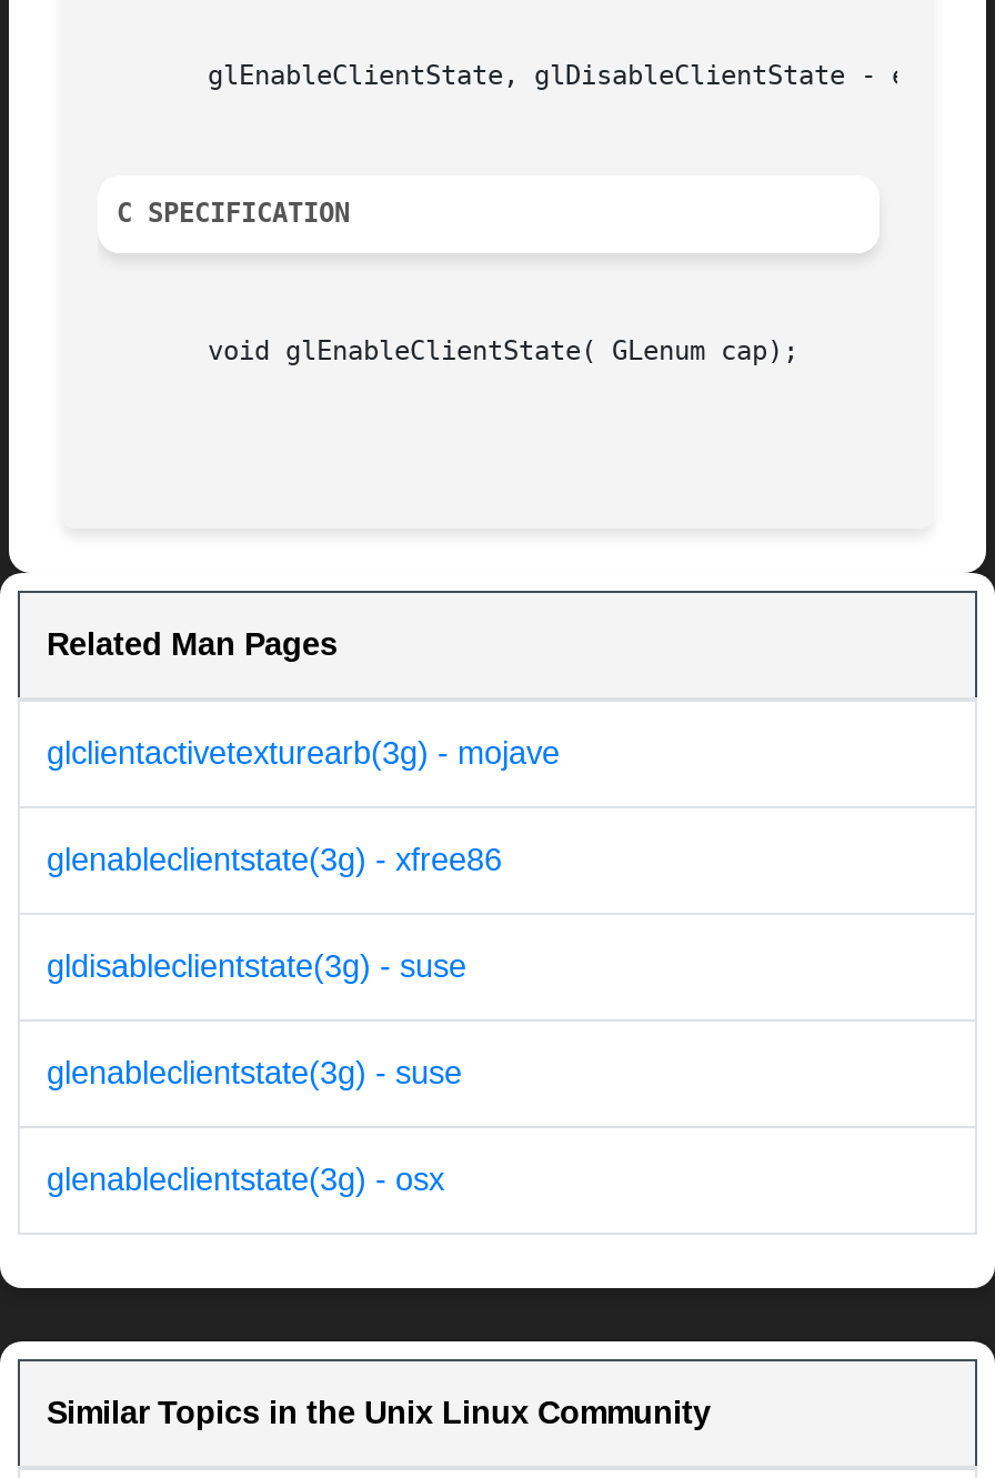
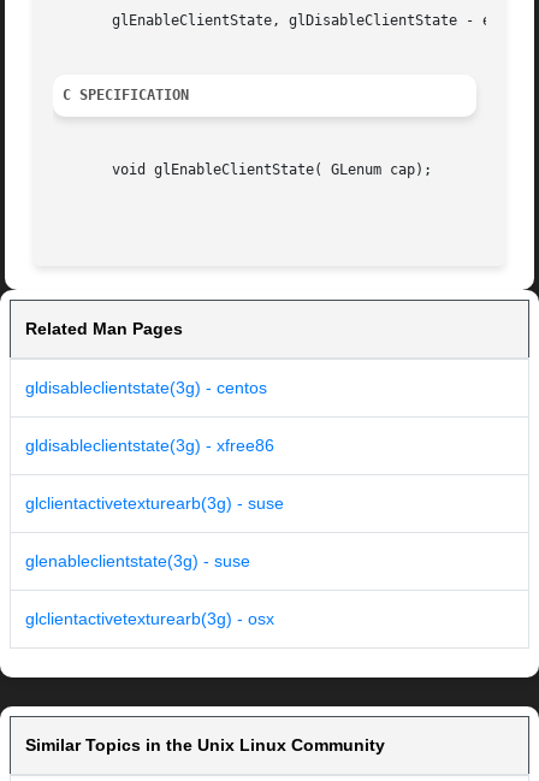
- glclientactivetexturearb(3g) - mojave
+ gldisableclientstate(3g) - centos

- glenableclientstate(3g) - xfree86
+ gldisableclientstate(3g) - xfree86

- gldisableclientstate(3g) - suse
+ glclientactivetexturearb(3g) - suse

- glenableclientstate(3g) - osx
+ glclientactivetexturearb(3g) - osx
